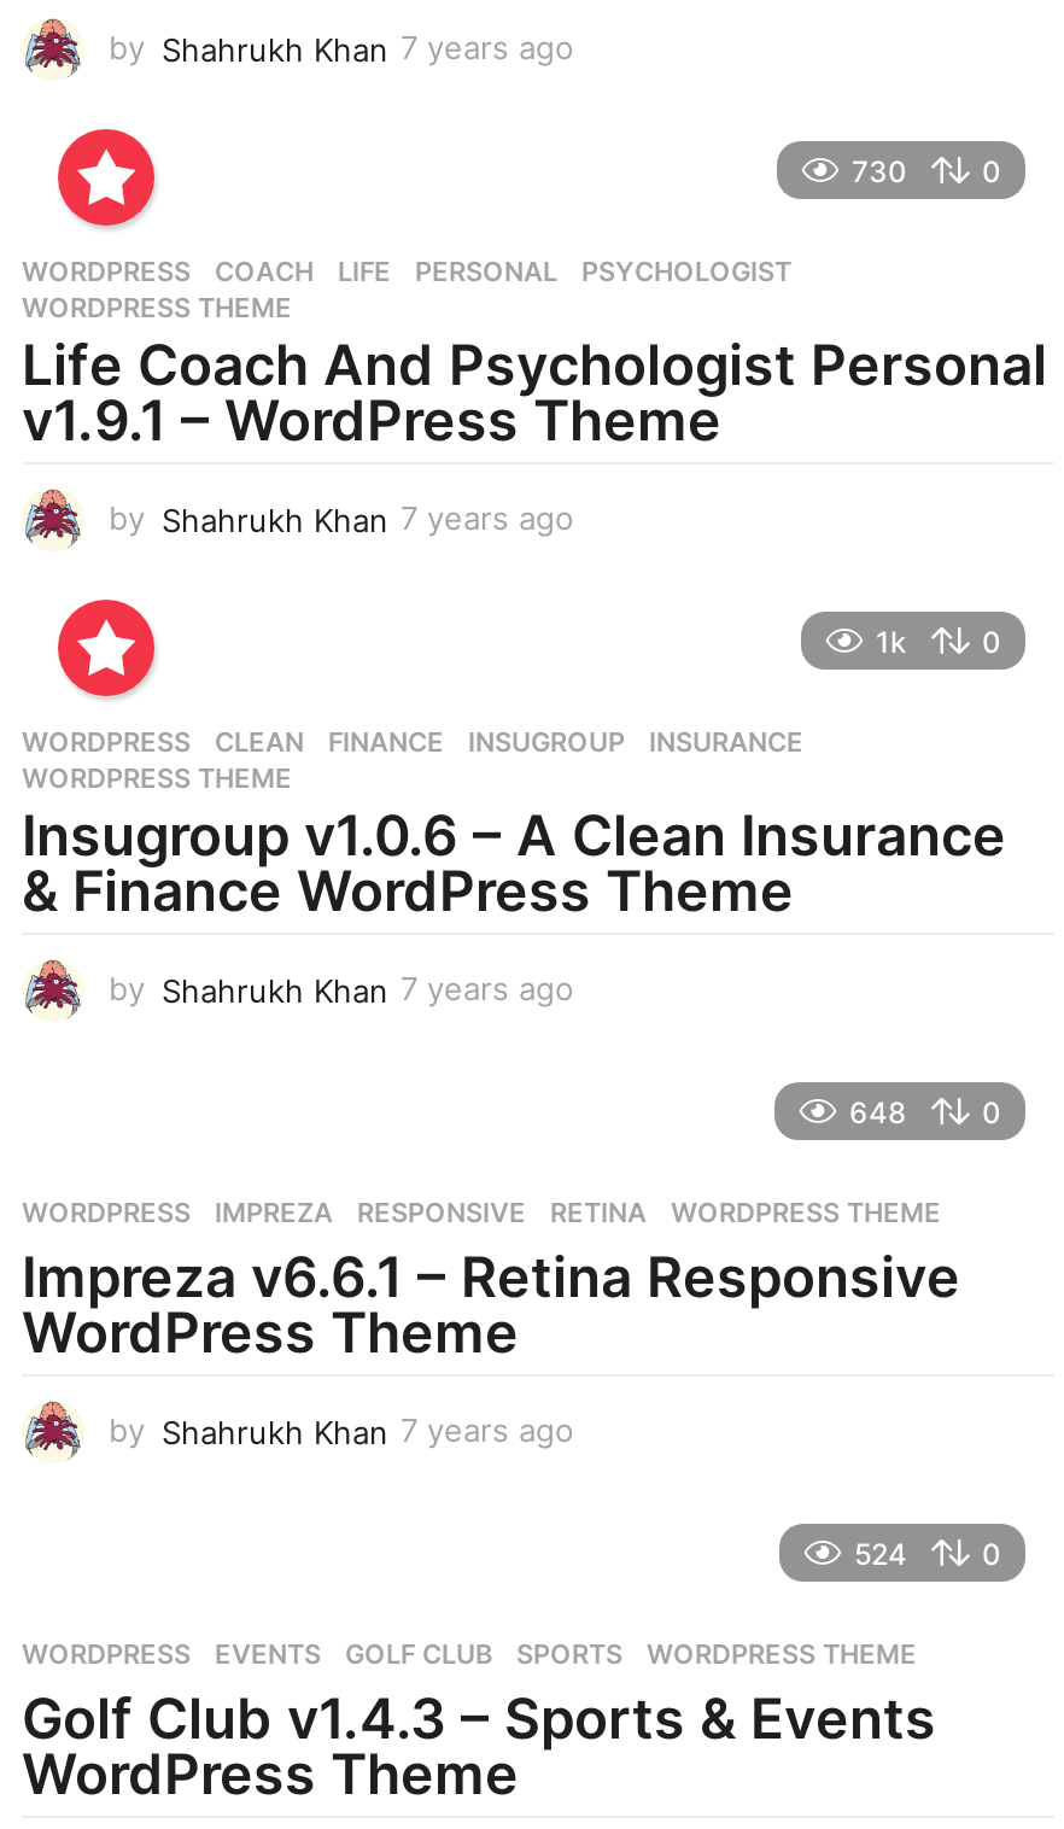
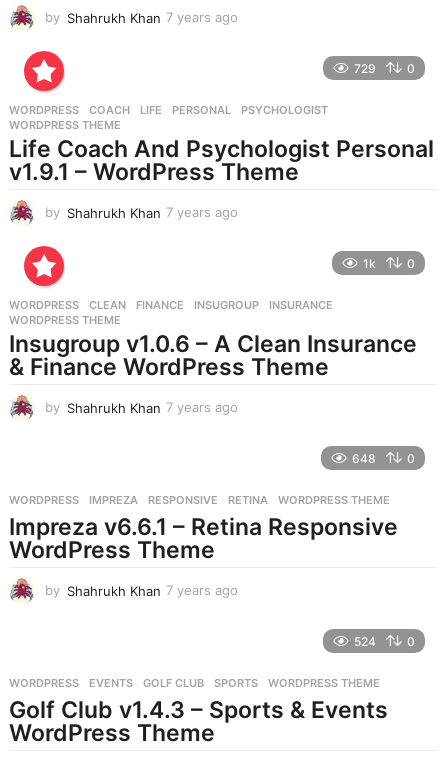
- 730
+ 729
